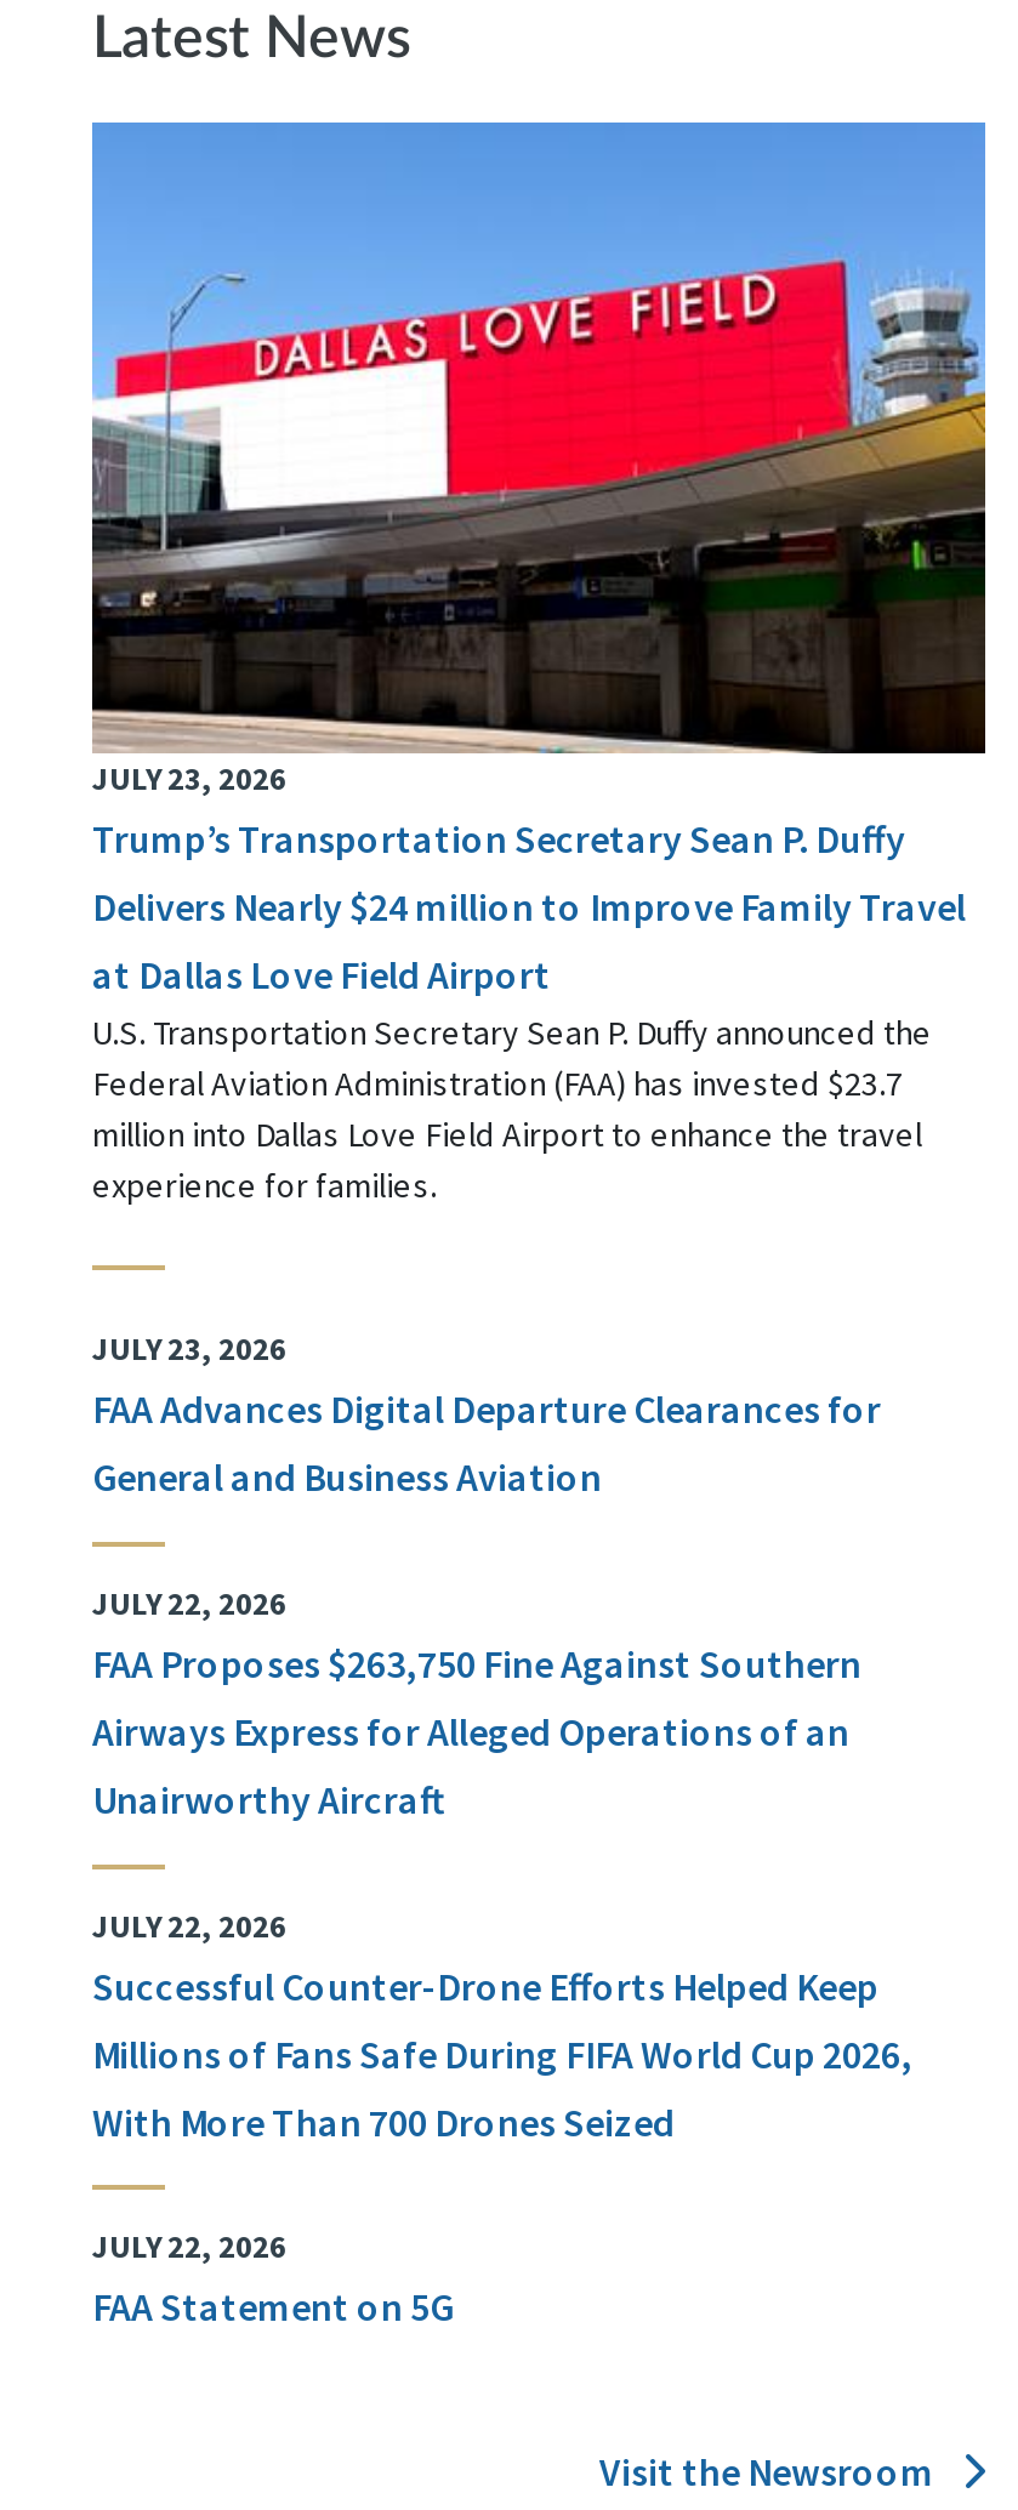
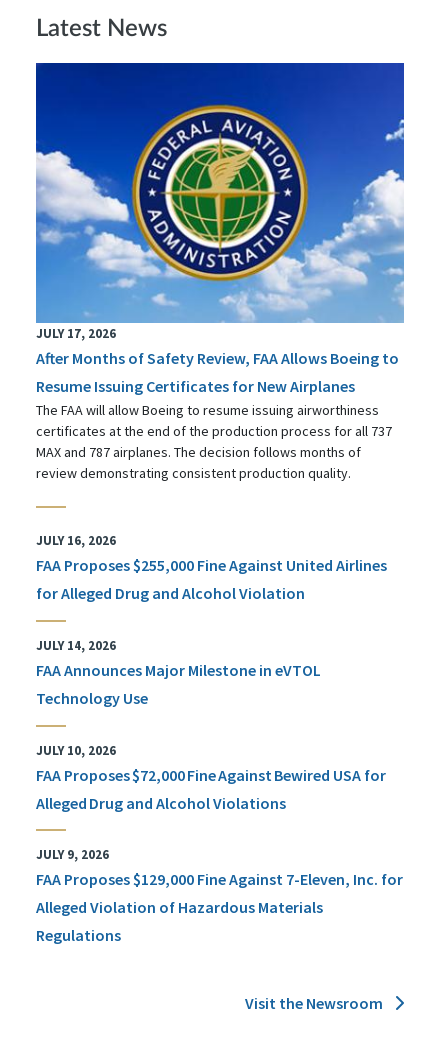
- [image]
- JULY 23, 2026
- Trump’s Transportation Secretary Sean P. Duffy
- Delivers Nearly $24 million to Improve Family Travel
- at Dallas Love Field Airport
- U.S. Transportation Secretary Sean P. Duffy announced the
- Federal Aviation Administration (FAA) has invested $23.7
- million into Dallas Love Field Airport to enhance the travel
- experience for families.
+ [image]
+ JULY 17, 2026
+ After Months of Safety Review, FAA Allows Boeing to
+ Resume Issuing Certificates for New Airplanes
+ The FAA will allow Boeing to resume issuing airworthiness
+ certificates at the end of the production process for all 737
+ MAX and 787 airplanes. The decision follows months of
+ review demonstrating consistent production quality.

- JULY 23, 2026
- FAA Advances Digital Departure Clearances for
- General and Business Aviation
+ JULY 16, 2026
+ FAA Proposes $255,000 Fine Against United Airlines
+ for Alleged Drug and Alcohol Violation

- JULY 22, 2026
- FAA Proposes $263,750 Fine Against Southern
- Airways Express for Alleged Operations of an
- Unairworthy Aircraft
+ JULY 14, 2026
+ FAA Announces Major Milestone in eVTOL
+ Technology Use

- JULY 22, 2026
- Successful Counter-Drone Efforts Helped Keep
- Millions of Fans Safe During FIFA World Cup 2026,
- With More Than 700 Drones Seized
+ JULY 10, 2026
+ FAA Proposes $72,000 Fine Against Bewired USA for
+ Alleged Drug and Alcohol Violations

- JULY 22, 2026
- FAA Statement on 5G
+ JULY 9, 2026
+ FAA Proposes $129,000 Fine Against 7-Eleven, Inc. for
+ Alleged Violation of Hazardous Materials
+ Regulations
